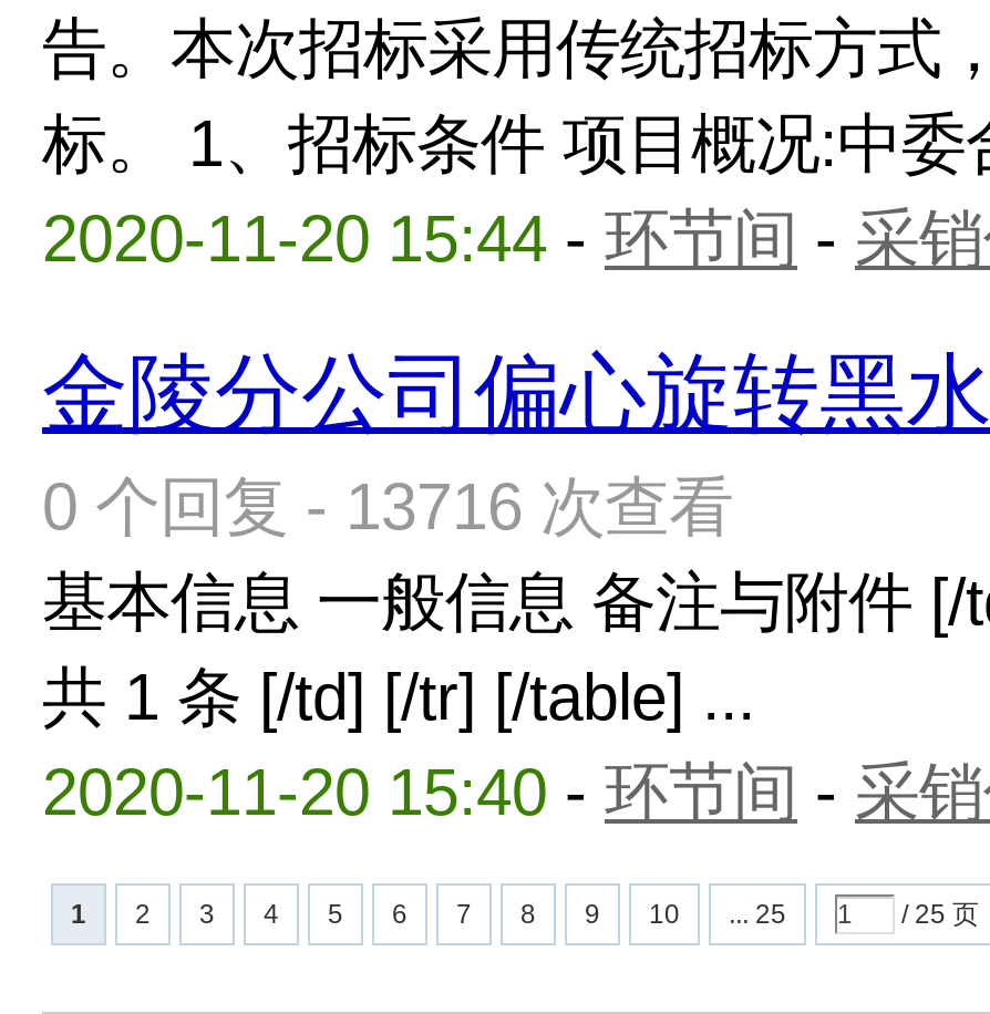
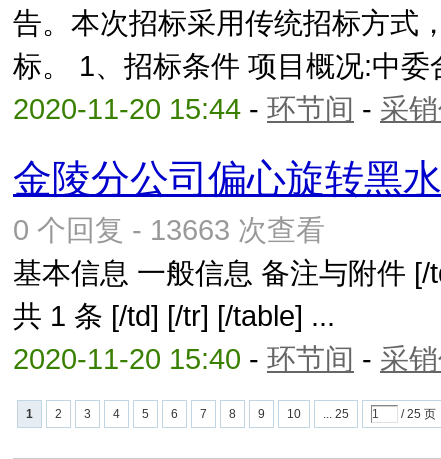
- 0 个回复 - 13716 次查看
+ 0 个回复 - 13663 次查看
